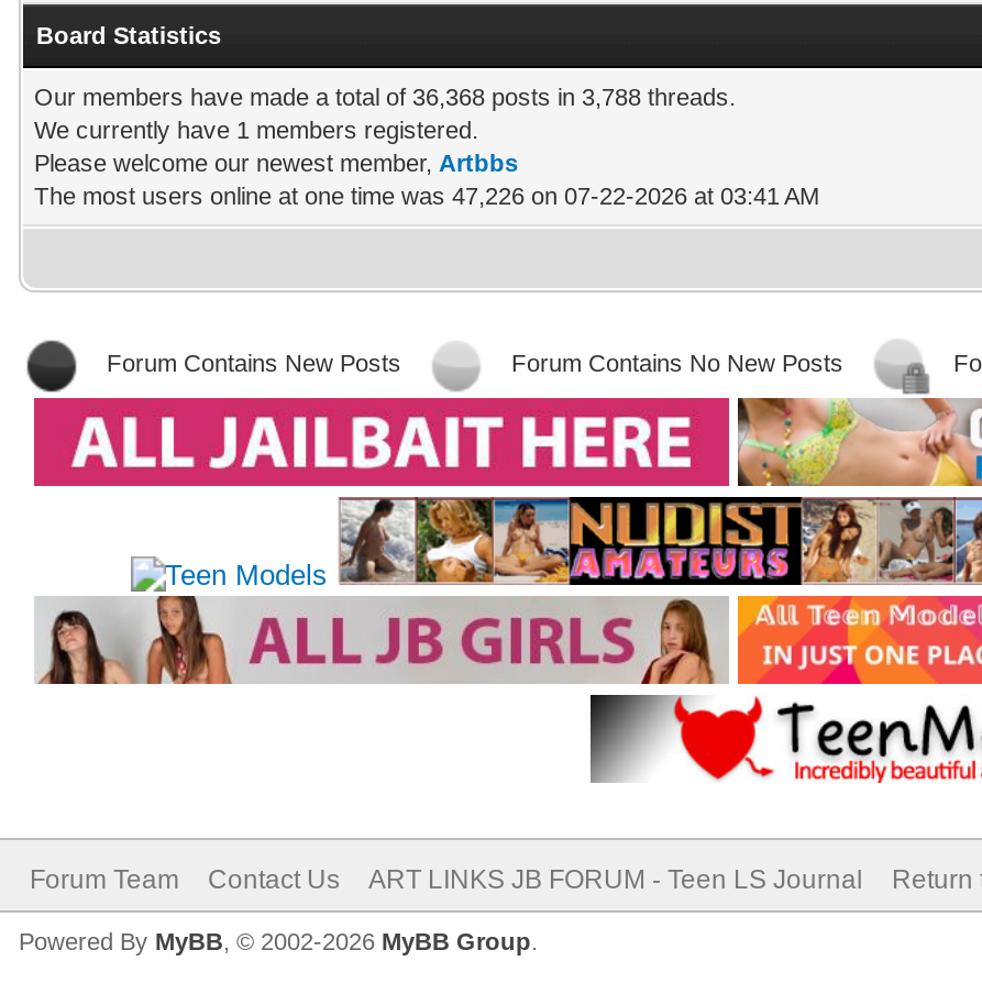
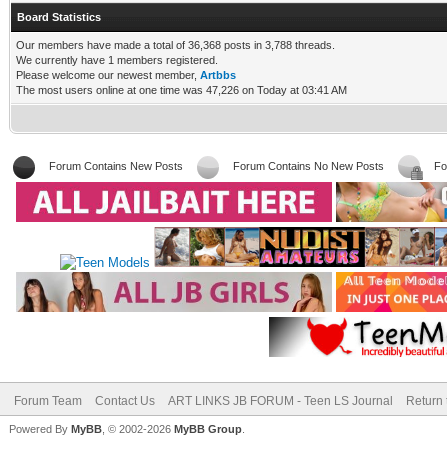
- The most users online at one time was 47,226 on 07-22-2026 at 03:41 AM
+ The most users online at one time was 47,226 on Today at 03:41 AM
